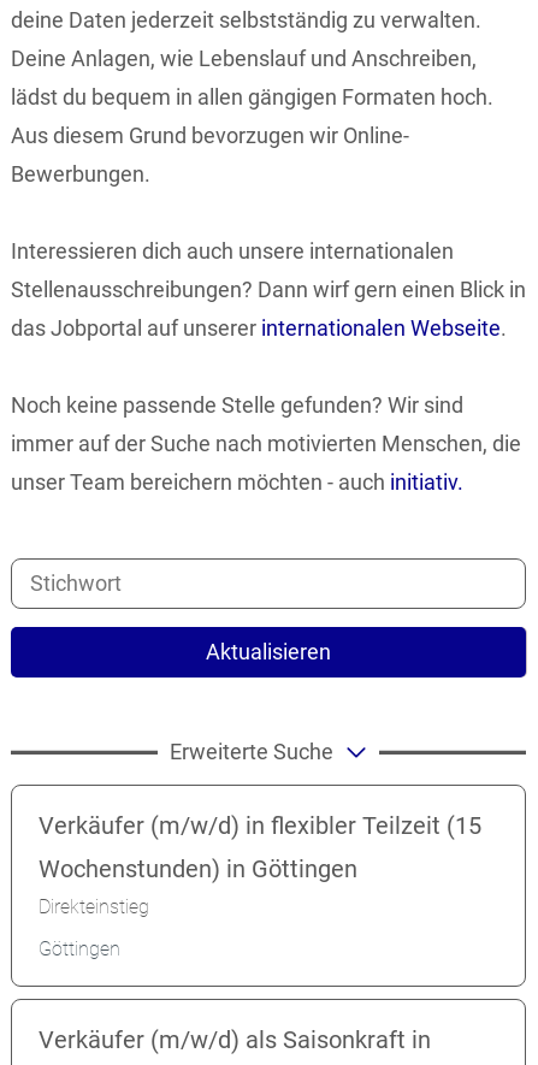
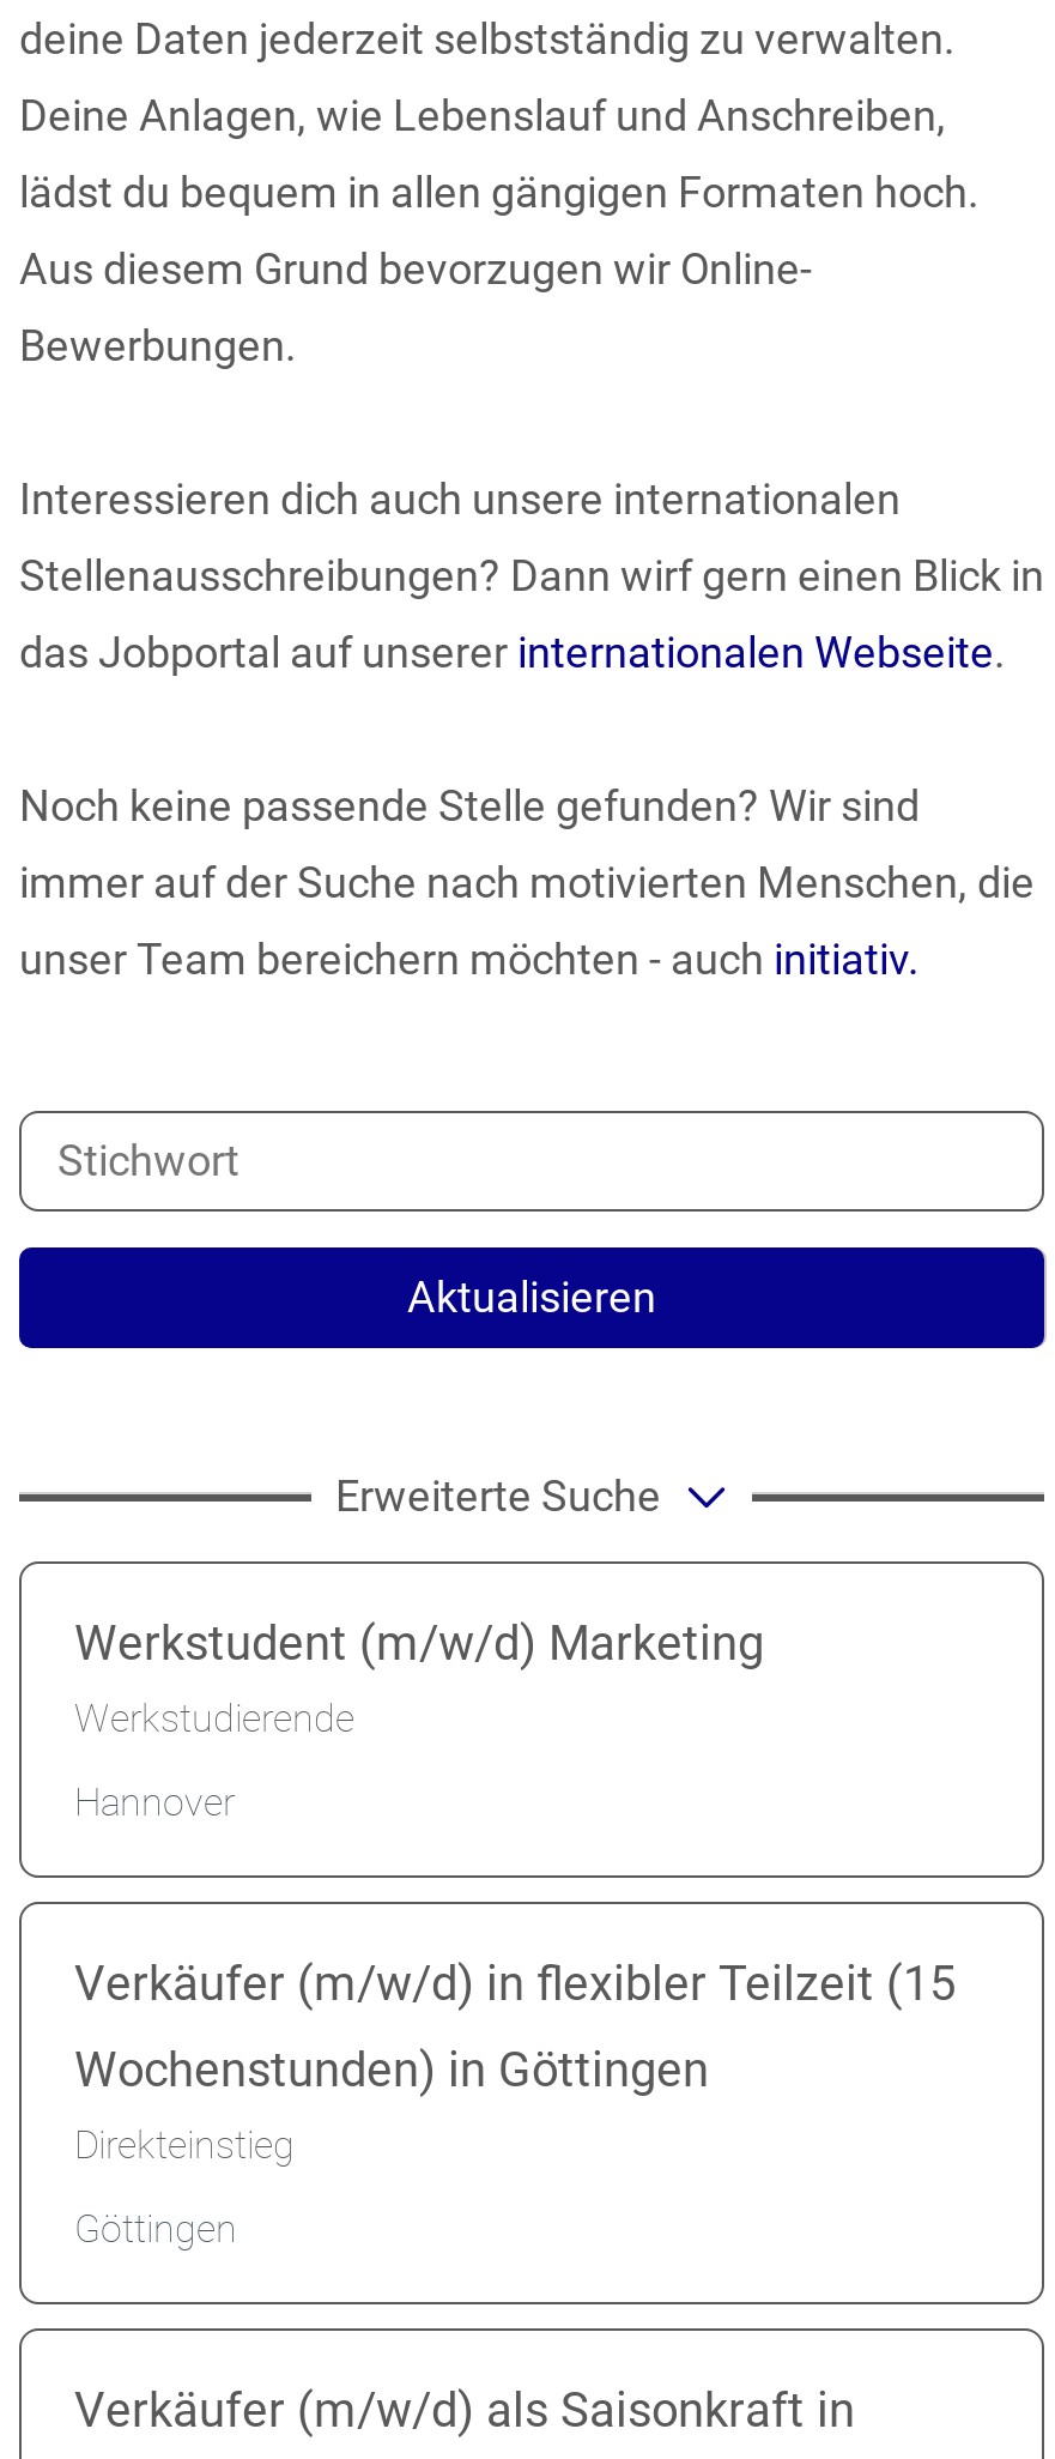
+ Werkstudent (m/w/d) Marketing
+ Werkstudierende
+ Hannover
